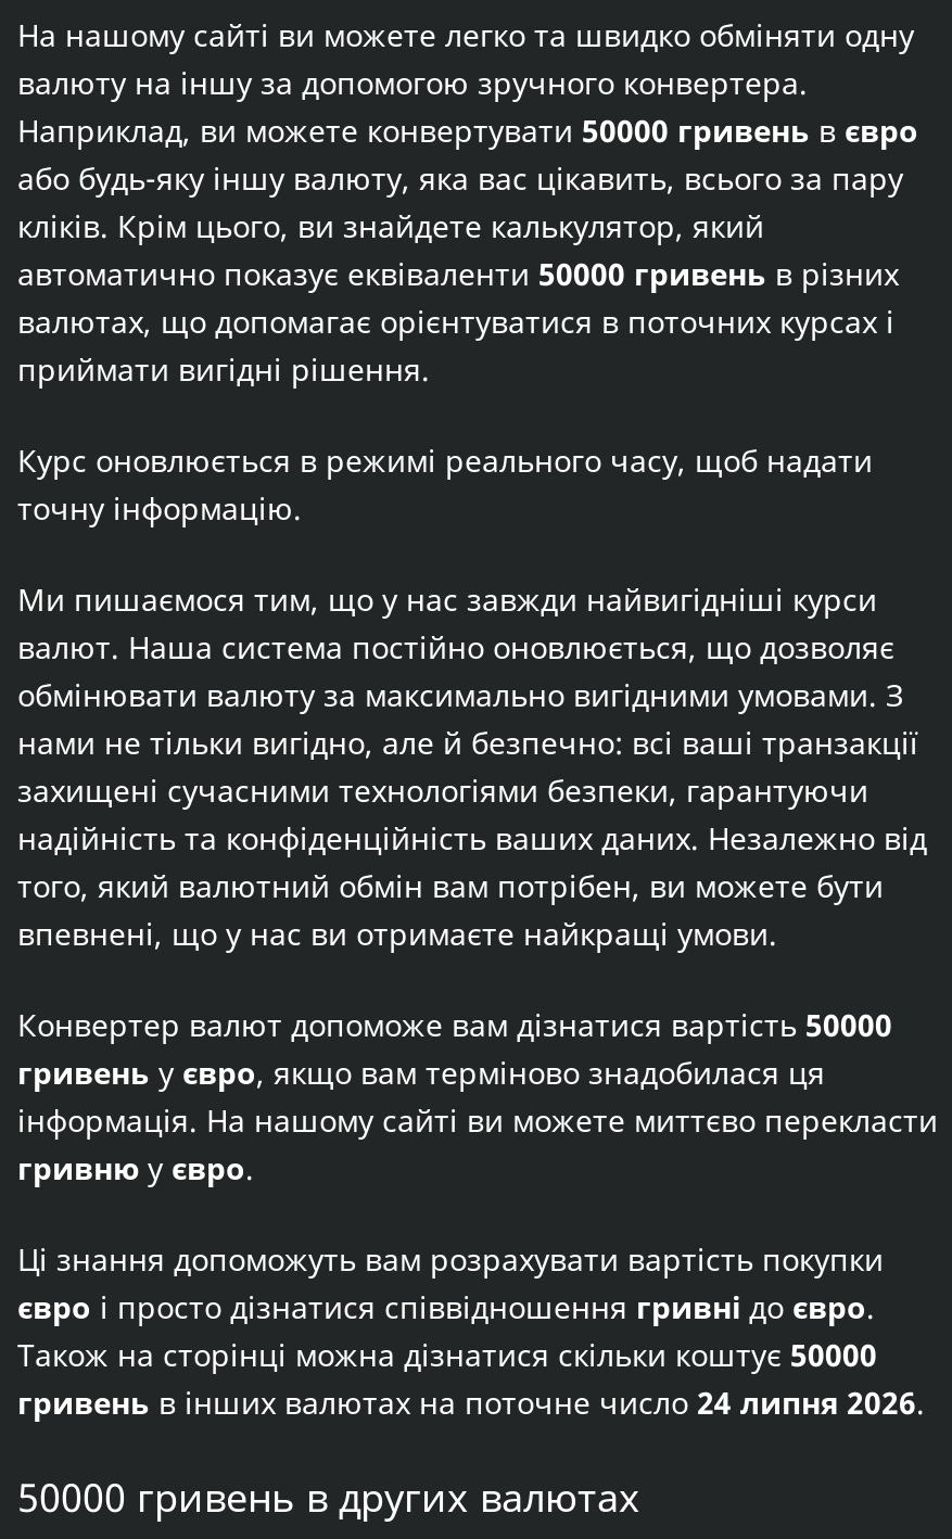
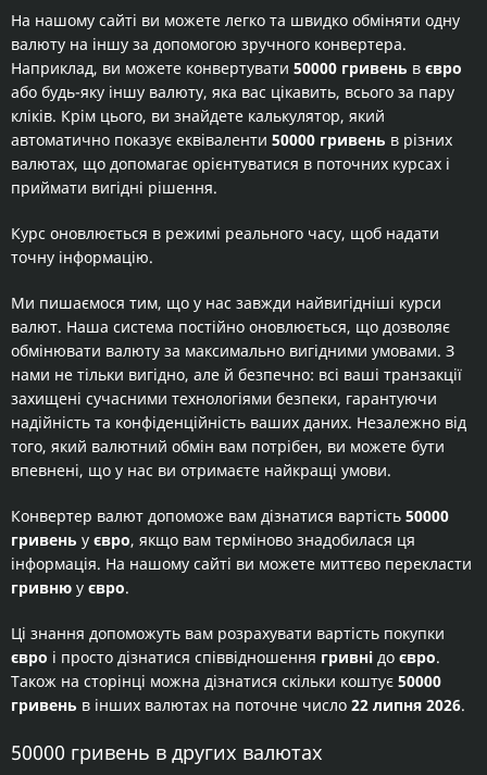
- гривень в інших валютах на поточне число 24 липня 2026.
+ гривень в інших валютах на поточне число 22 липня 2026.
